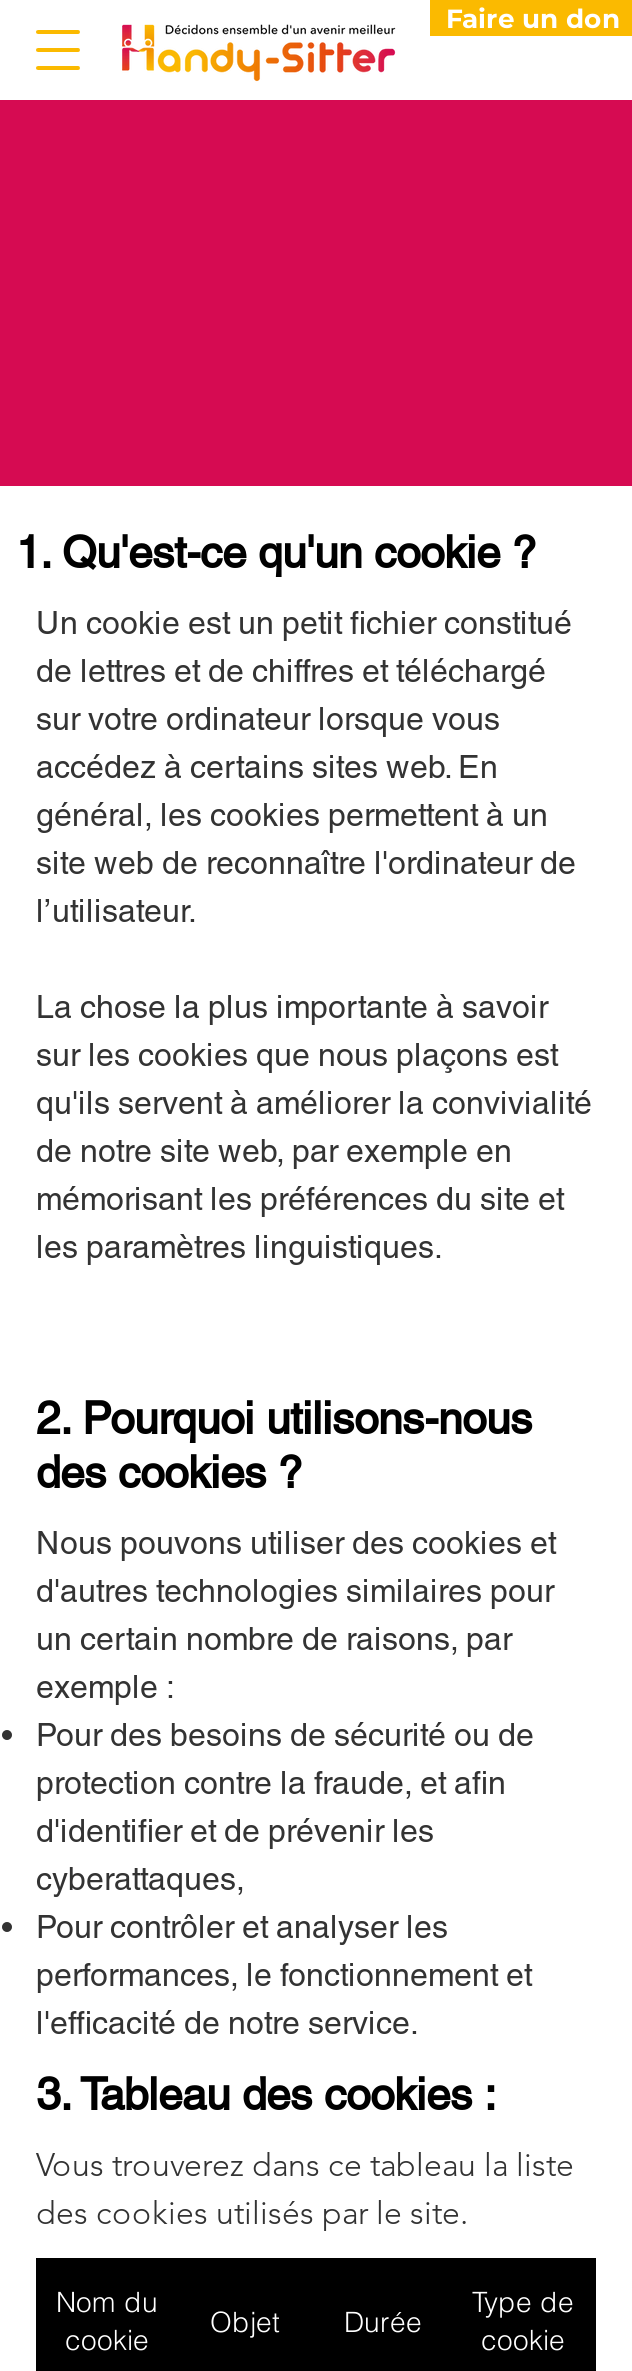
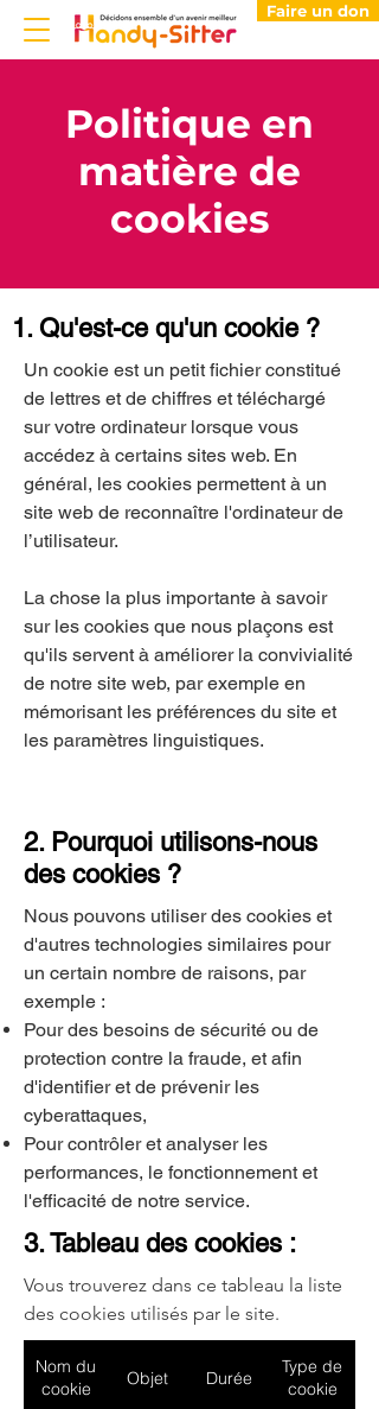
+ Politique en
+ matière de
+ cookies
